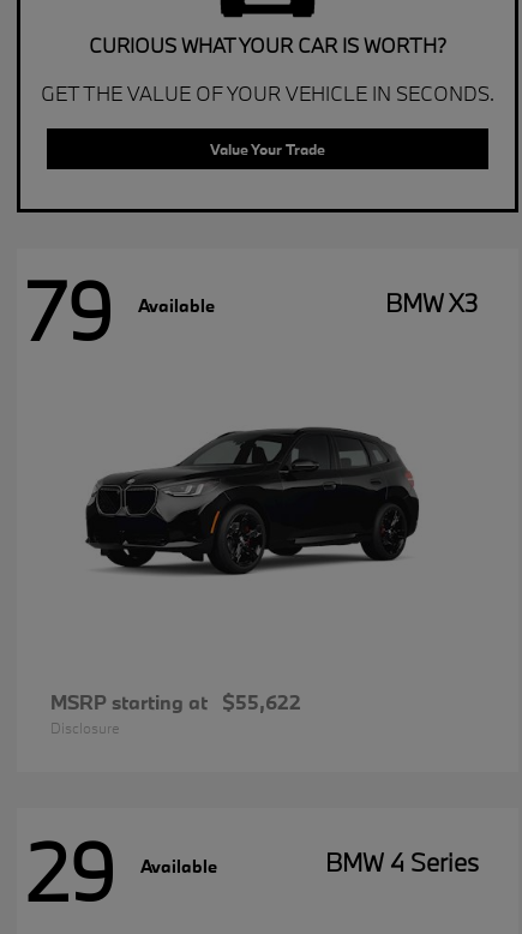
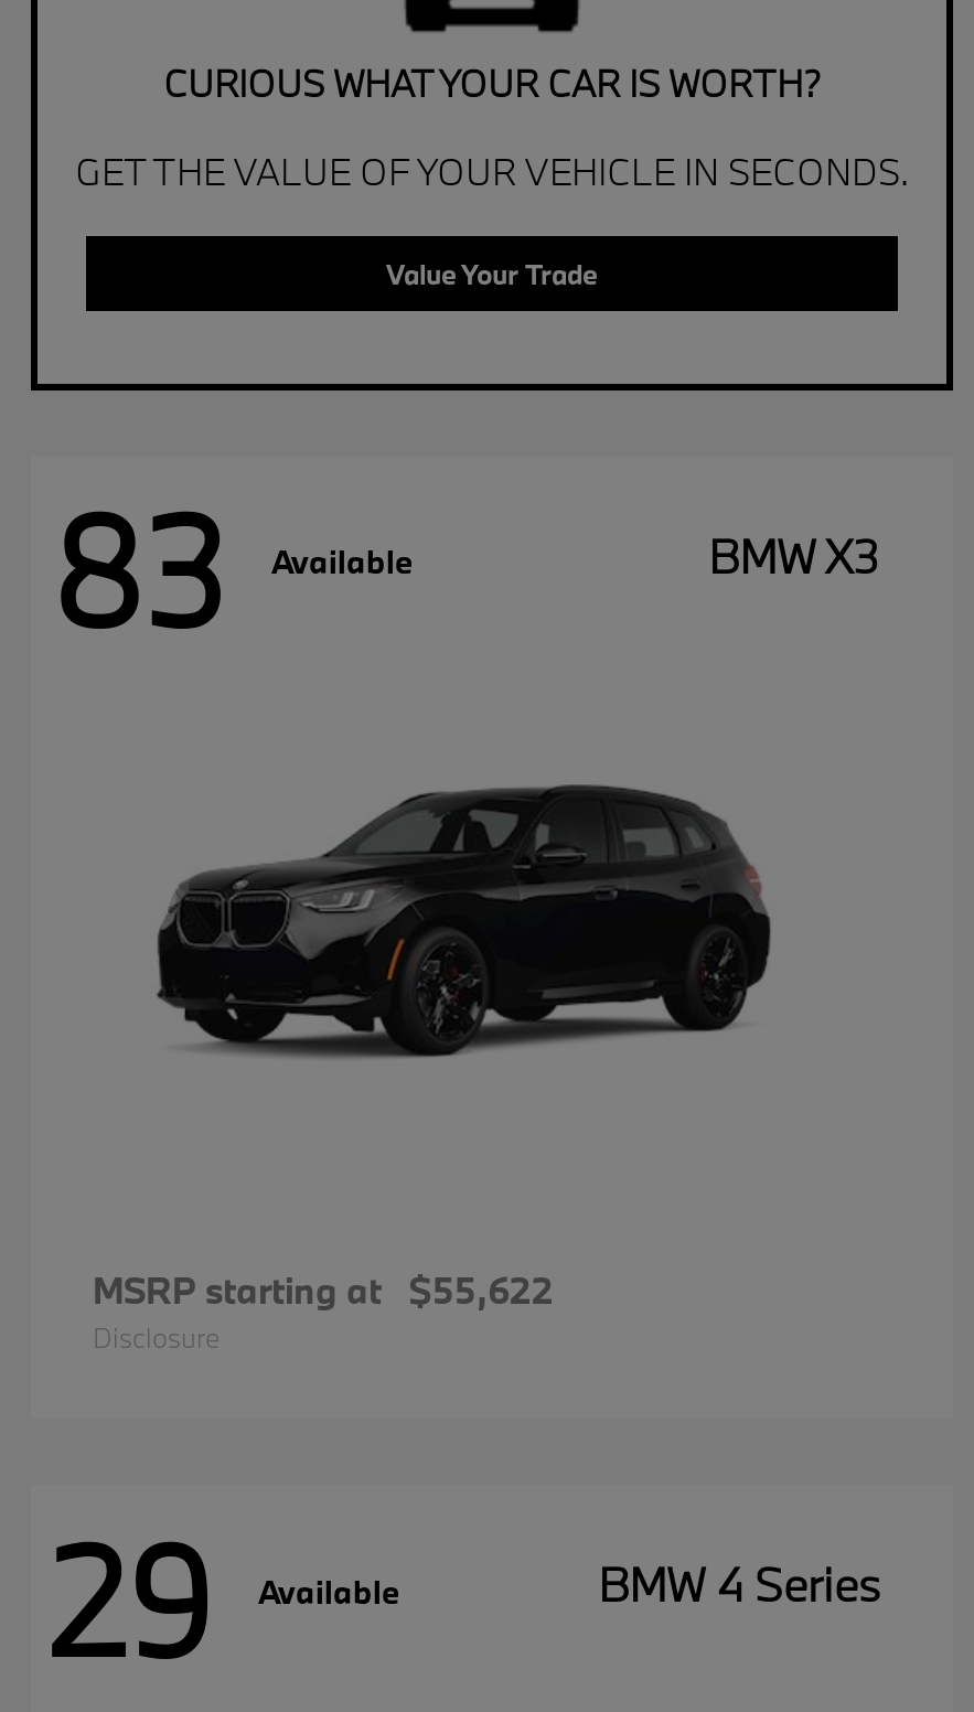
- 79 Available
+ 83 Available
